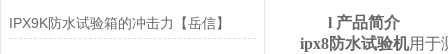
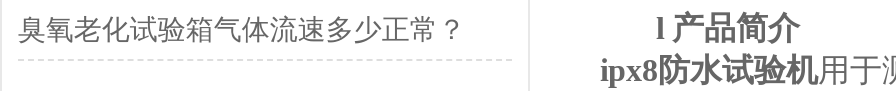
- IPX9K防水试验箱的冲击力【岳信】
+ 臭氧老化试验箱气体流速多少正常？
